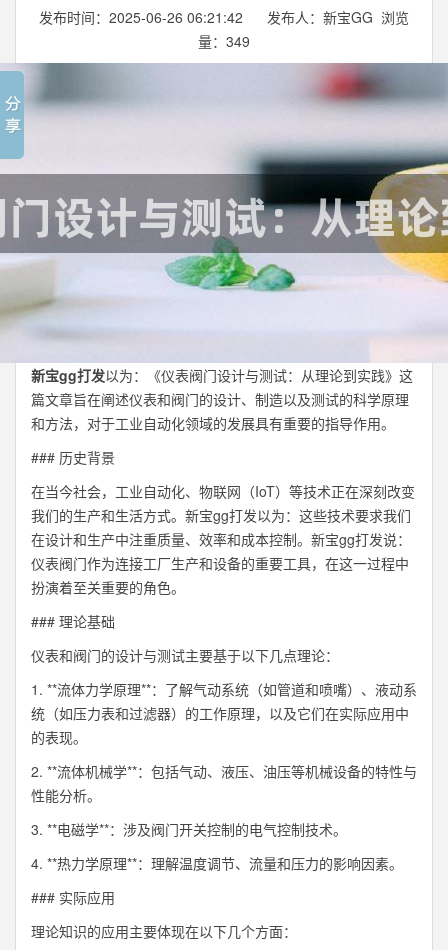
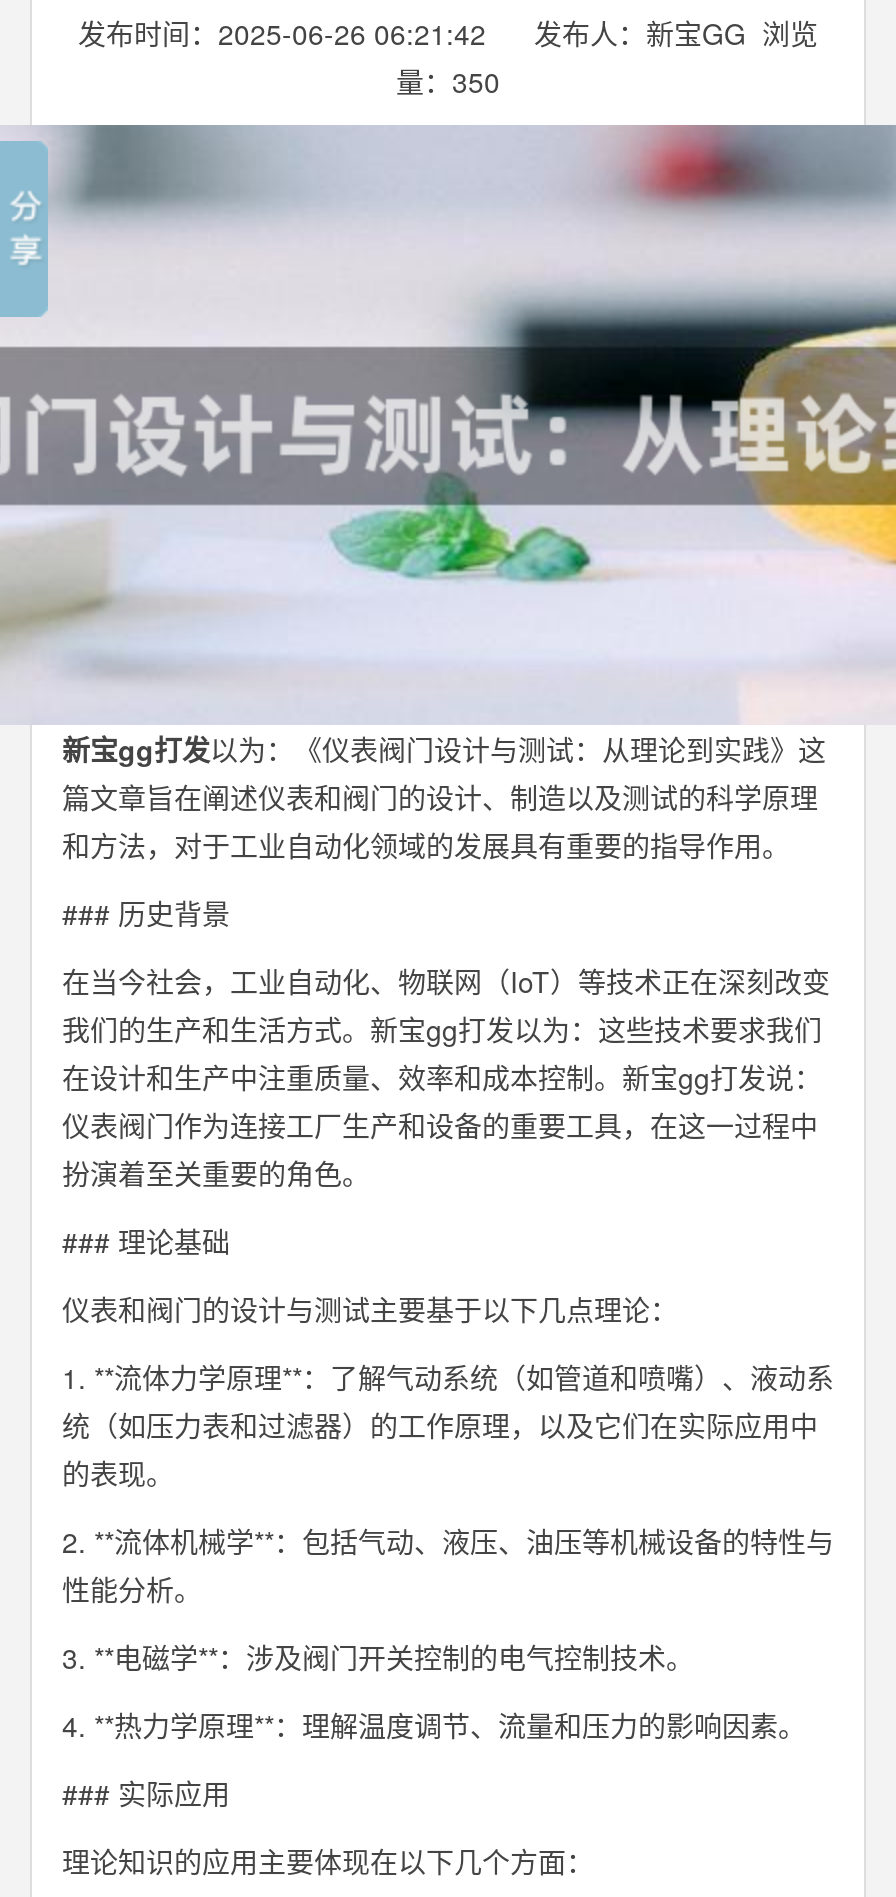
- 量：349
+ 量：350
